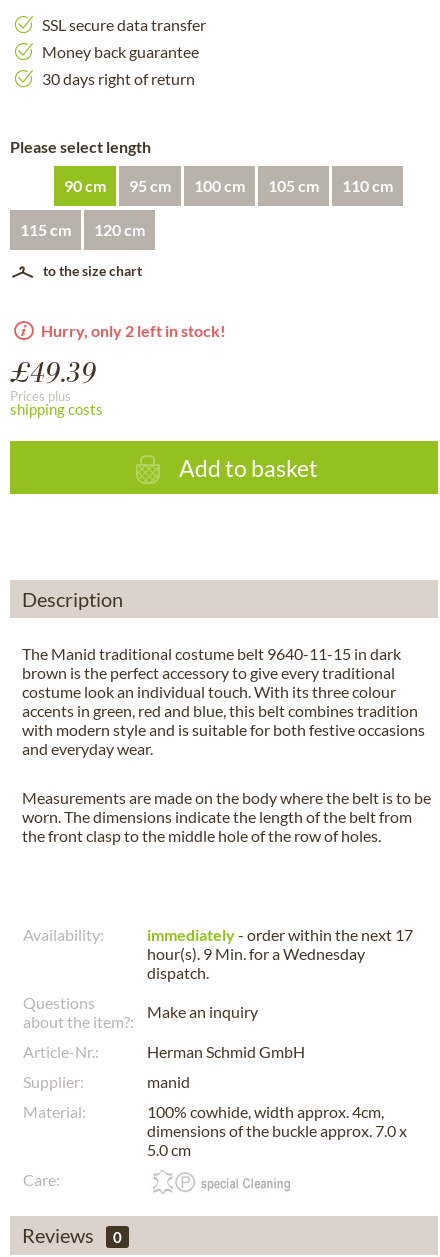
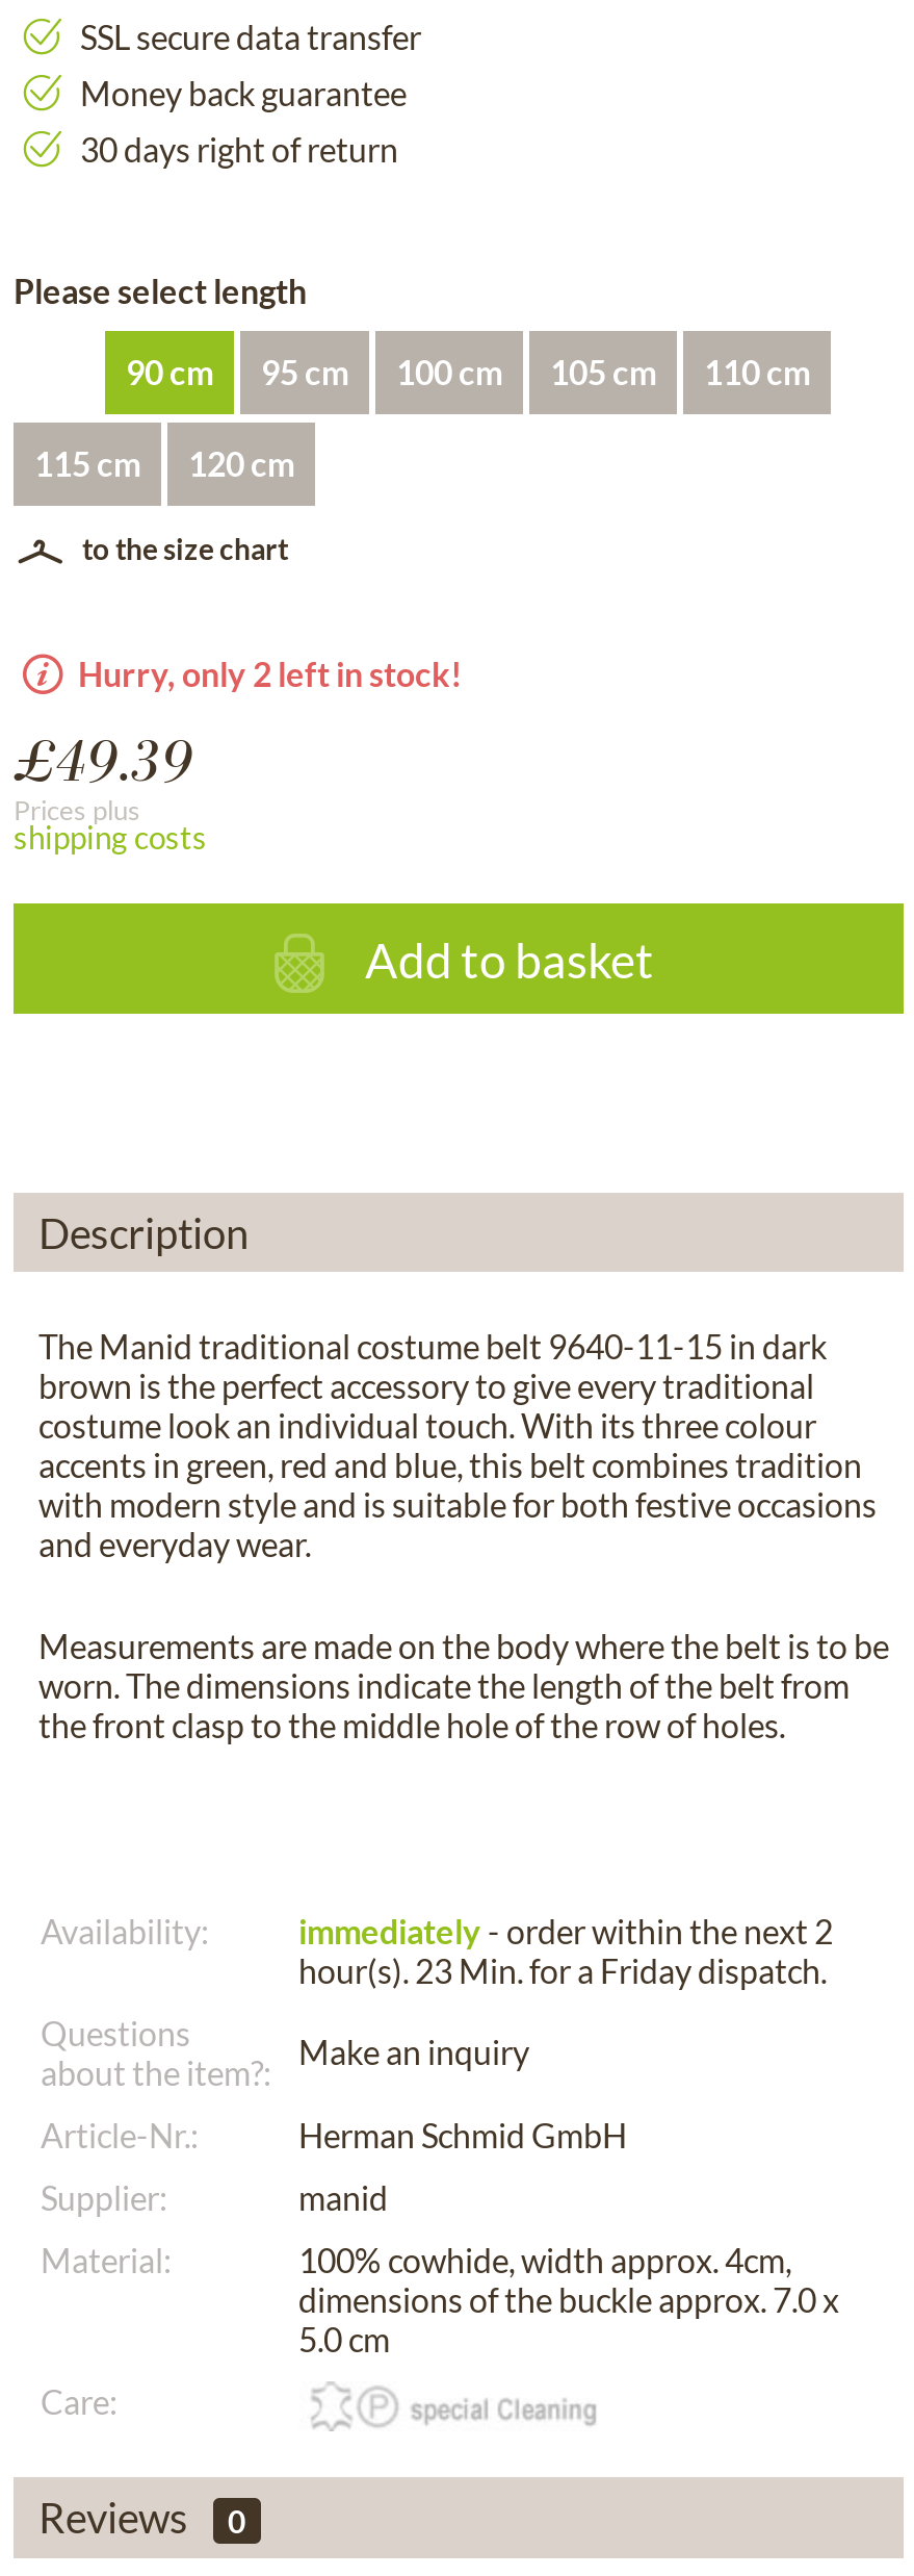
- immediately - order within the next 17
- hour(s). 9 Min.for a Wednesday
- dispatch.
+ immediately - order within the next 2
+ hour(s). 23 Min. for a Friday dispatch.
